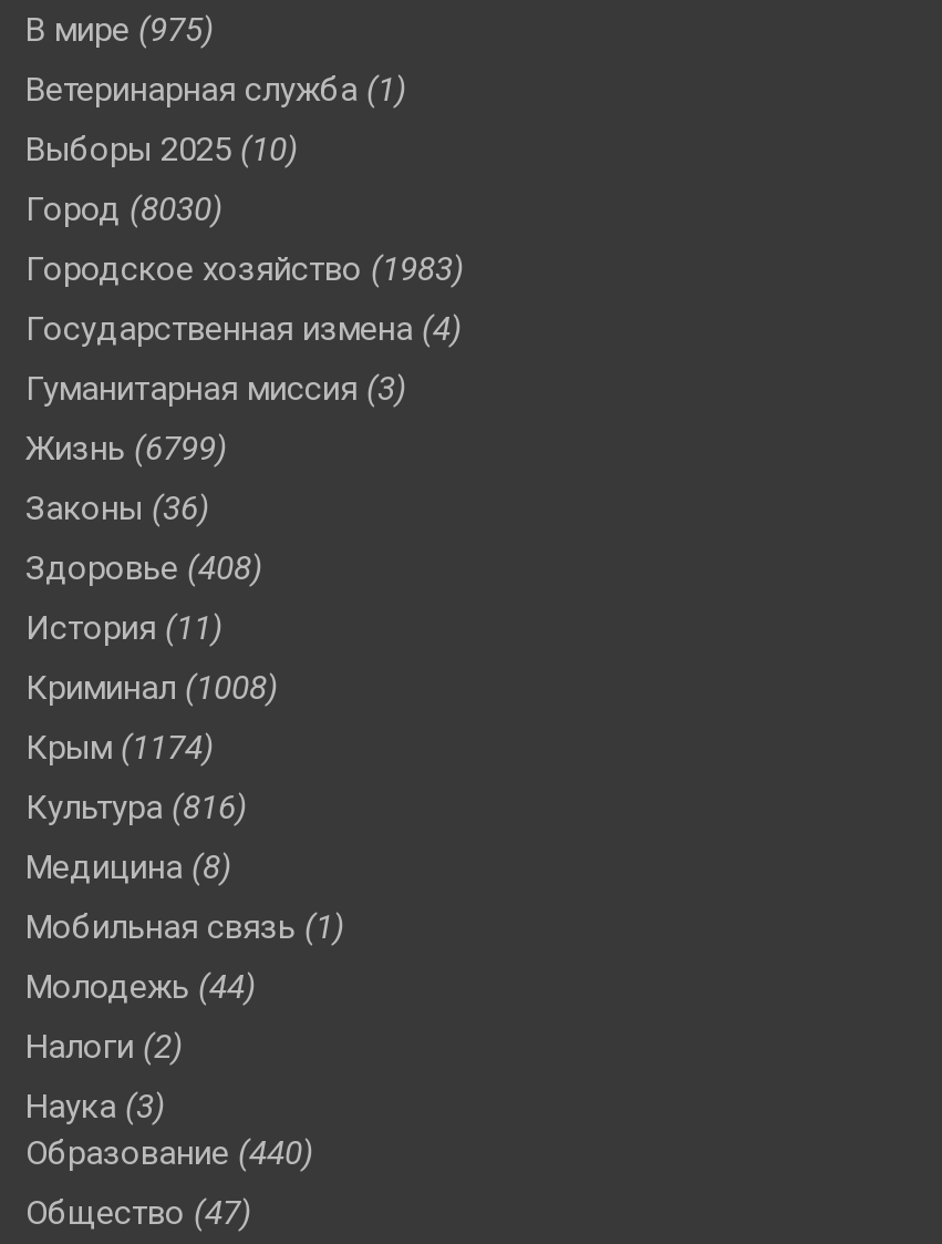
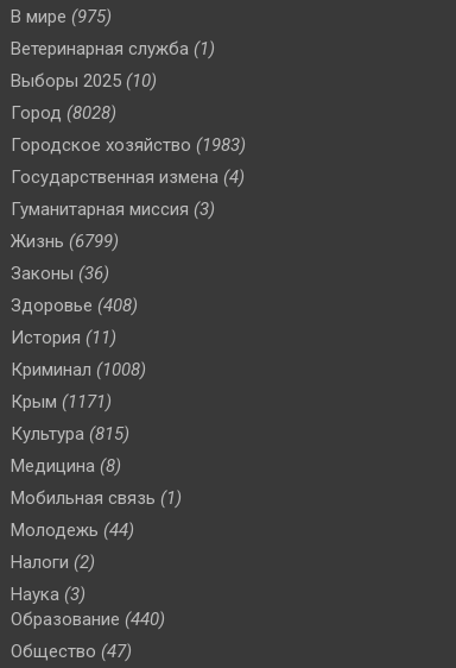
- Город (8030)
+ Город (8028)

- Крым (1174)
+ Крым (1171)

- Культура (816)
+ Культура (815)
